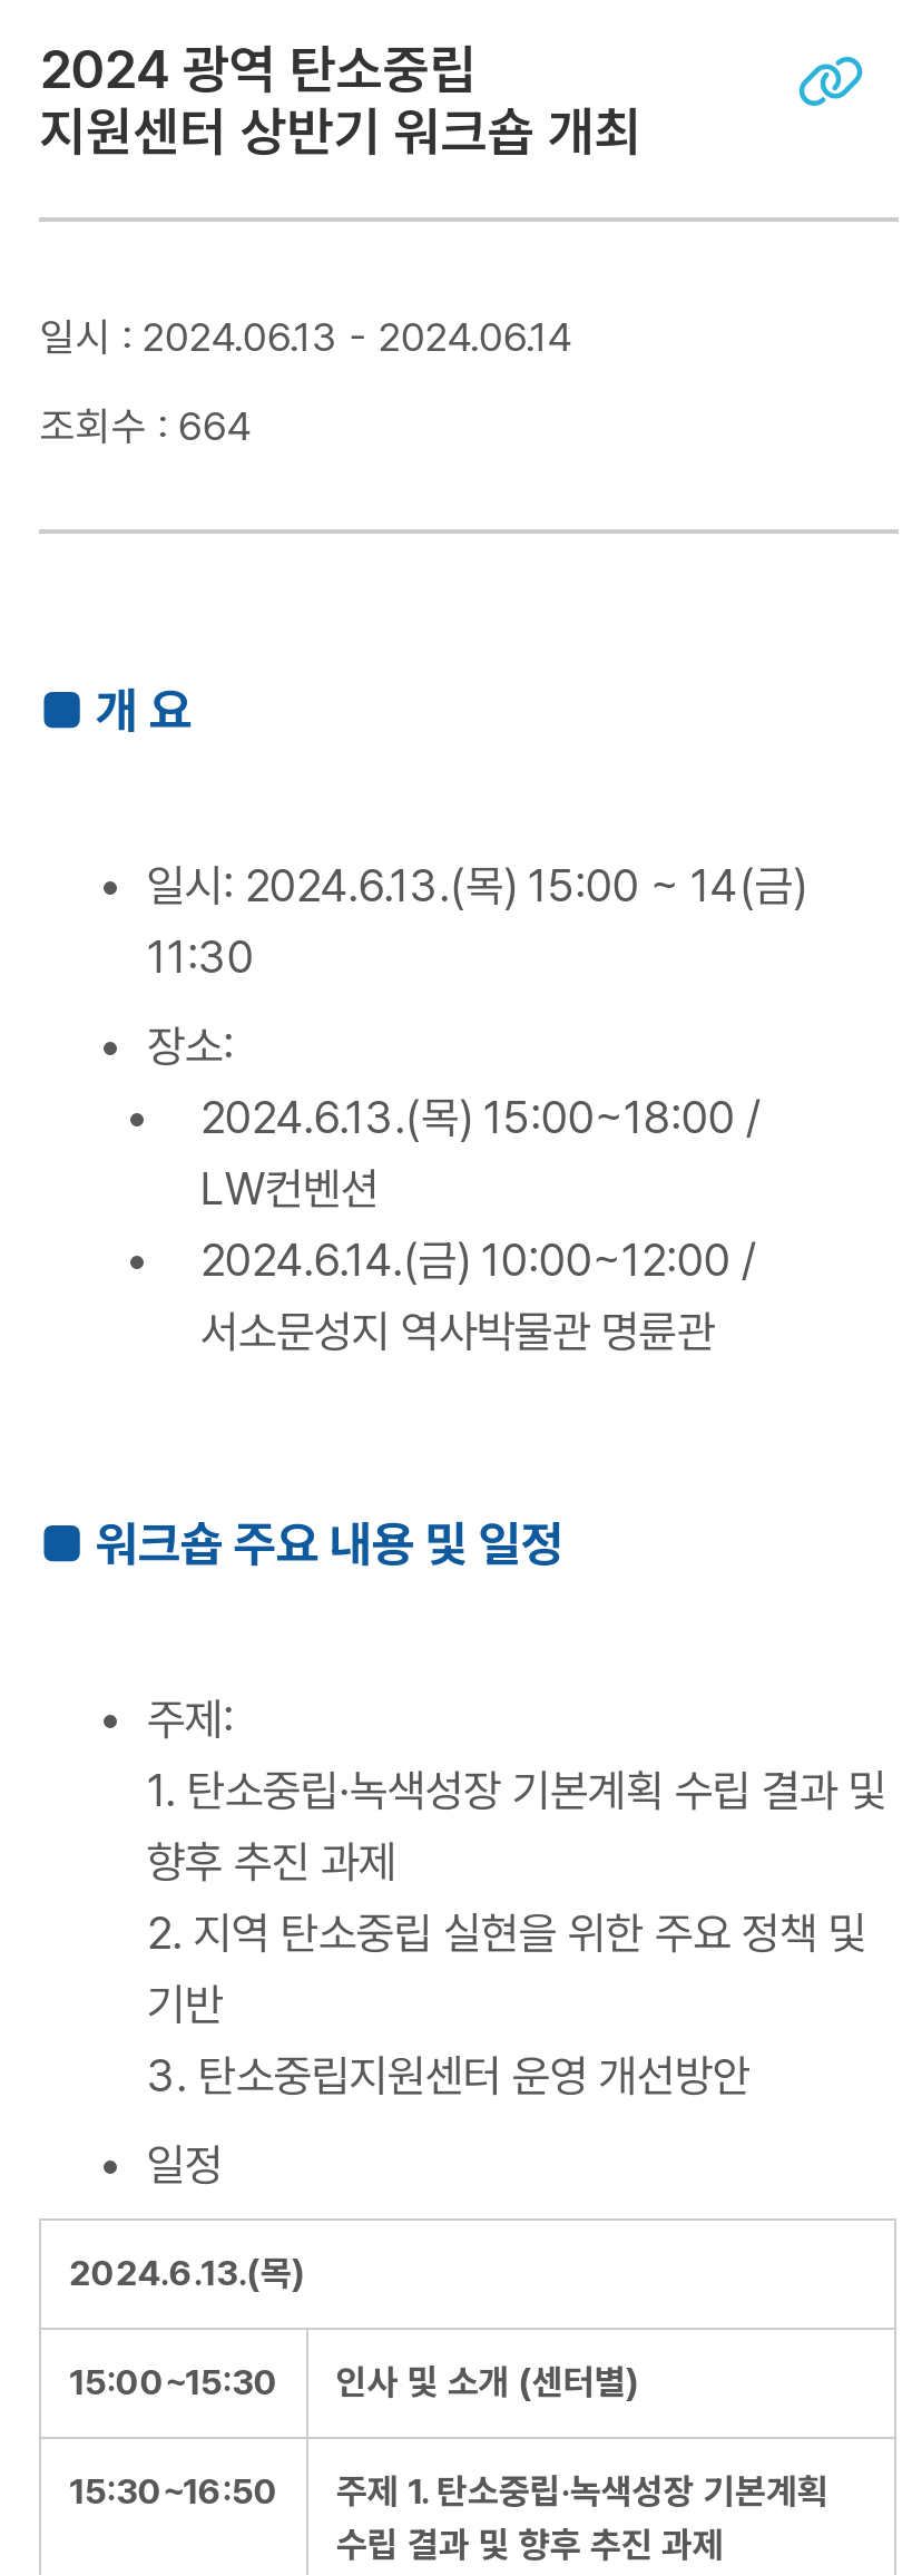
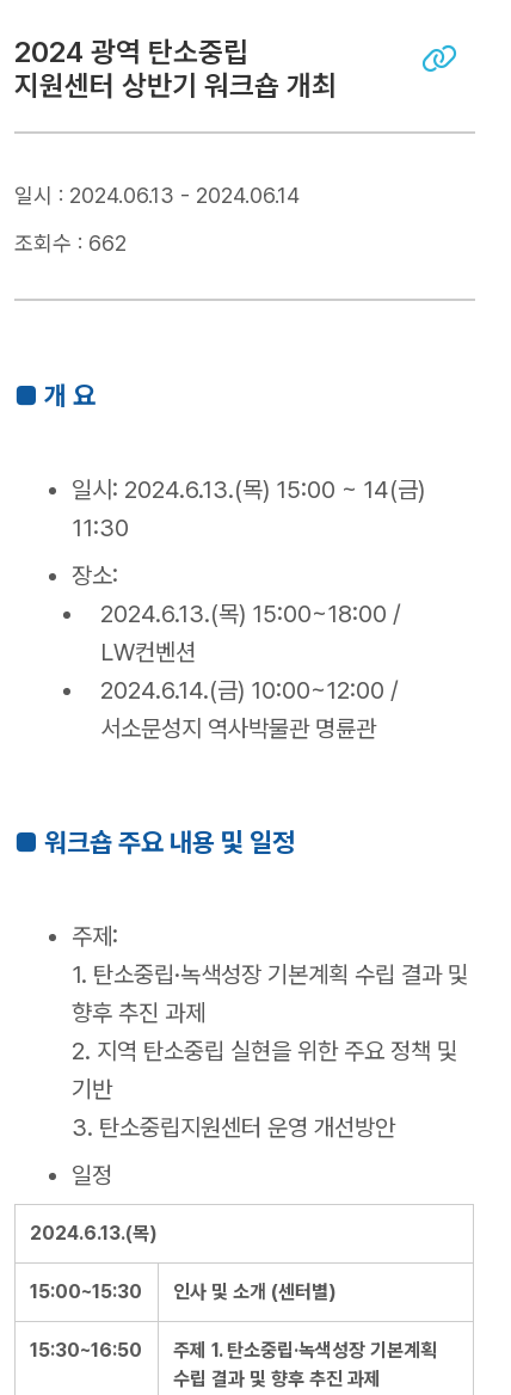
- 조회수 : 664
+ 조회수 : 662
